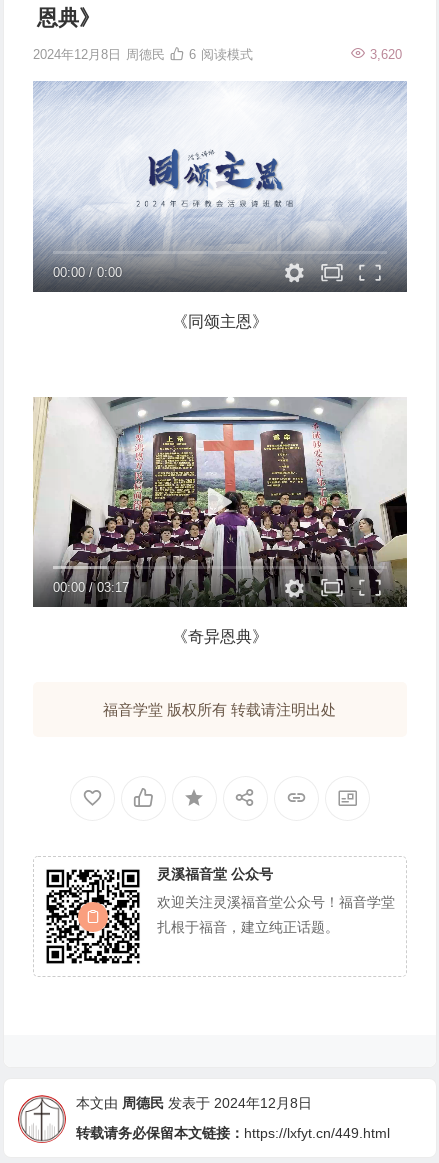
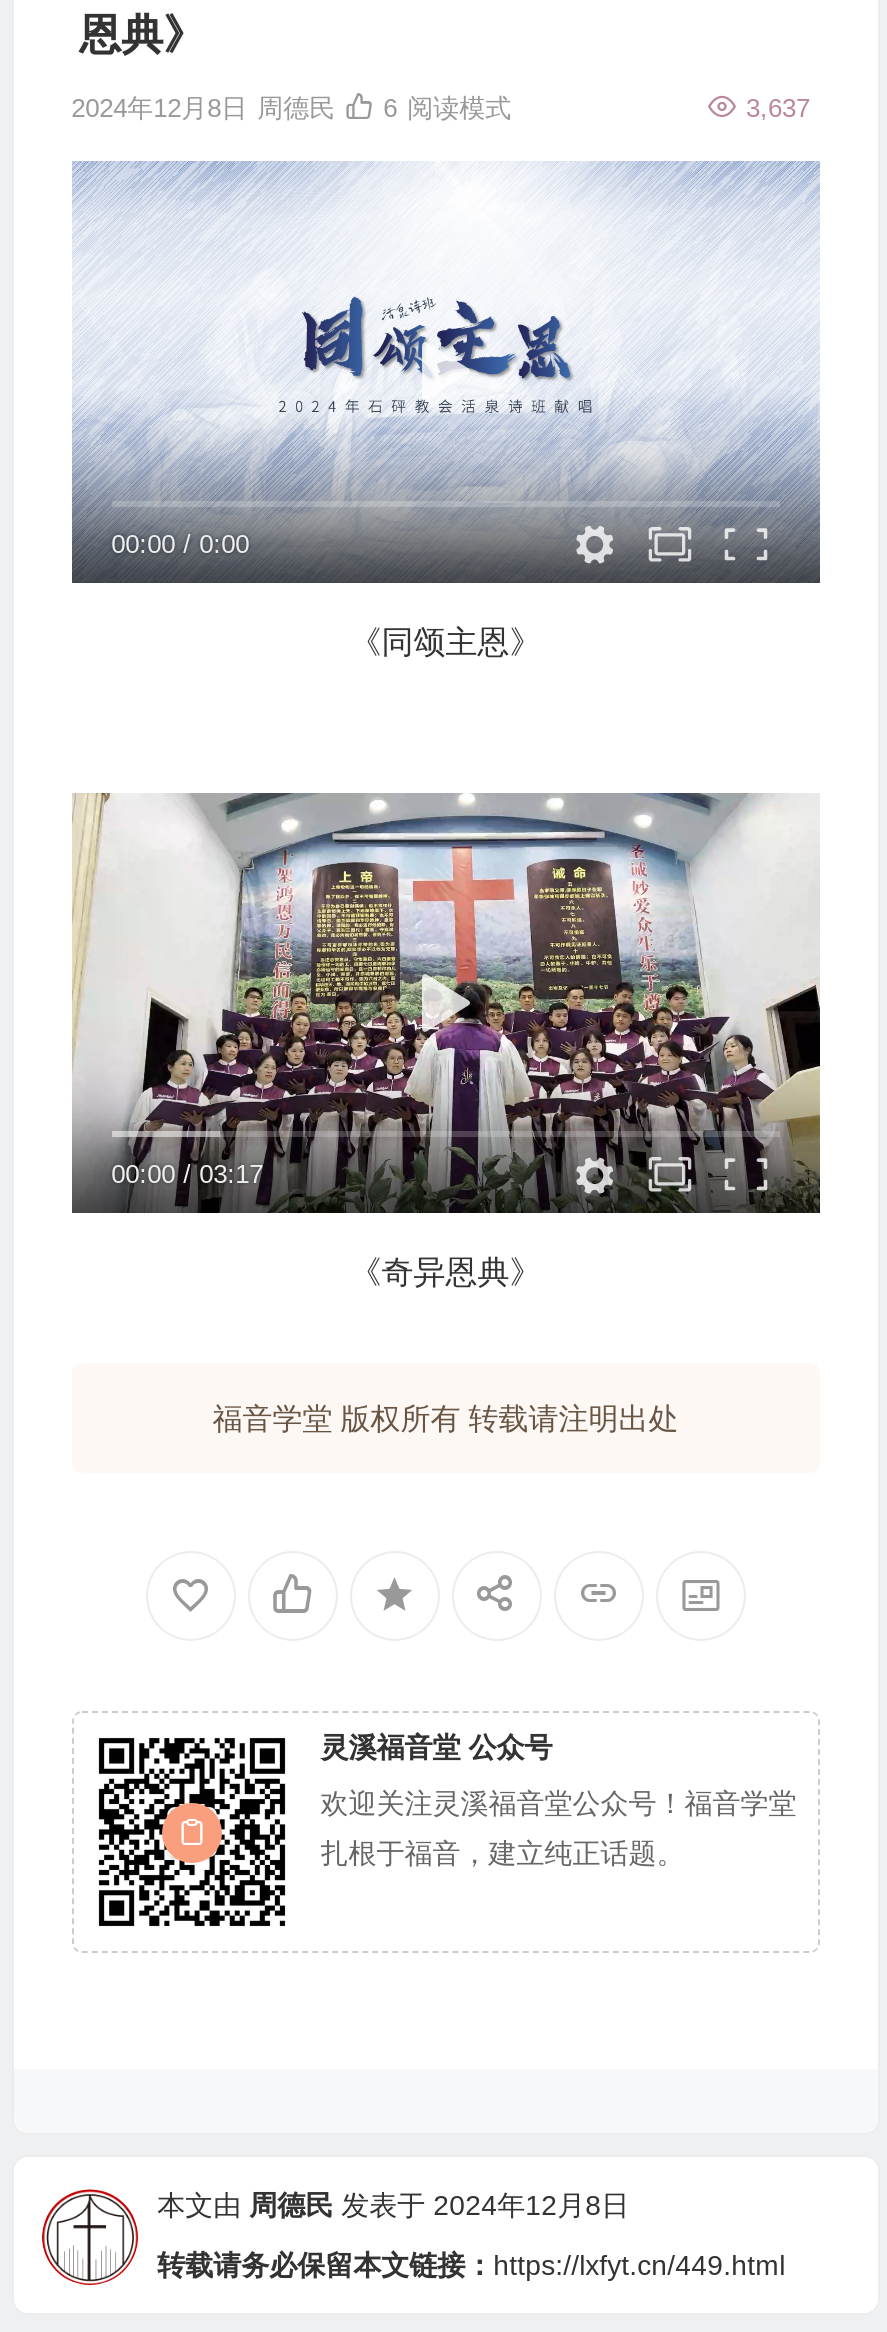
- 3,620
+ 3,637
